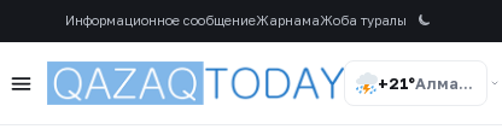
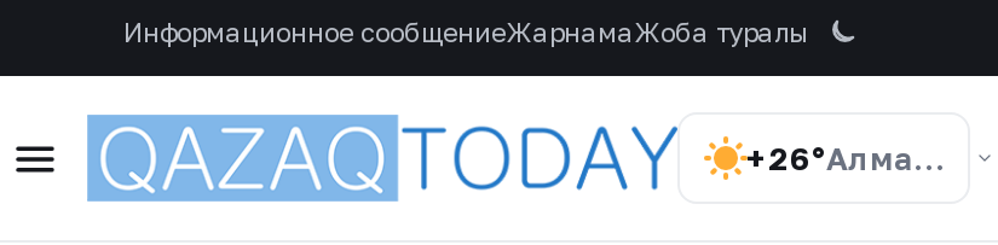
- +21°
+ +26°
